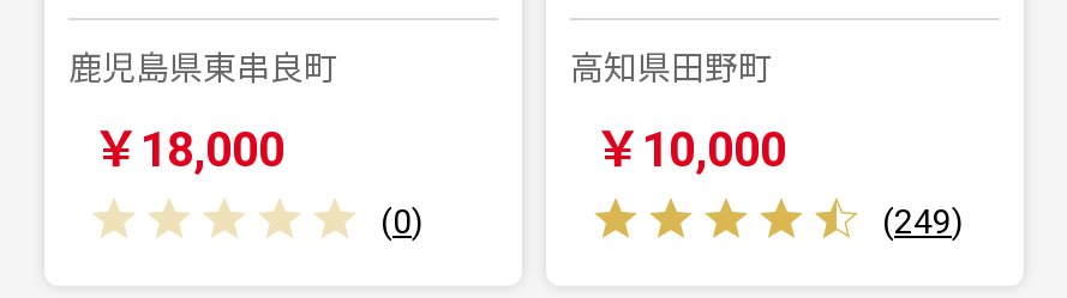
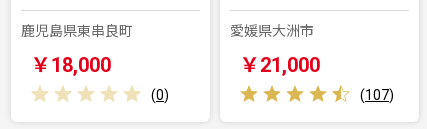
- 高知県田野町
+ 愛媛県大洲市

- ￥10,000
- (249)
+ ￥21,000
+ (107)
